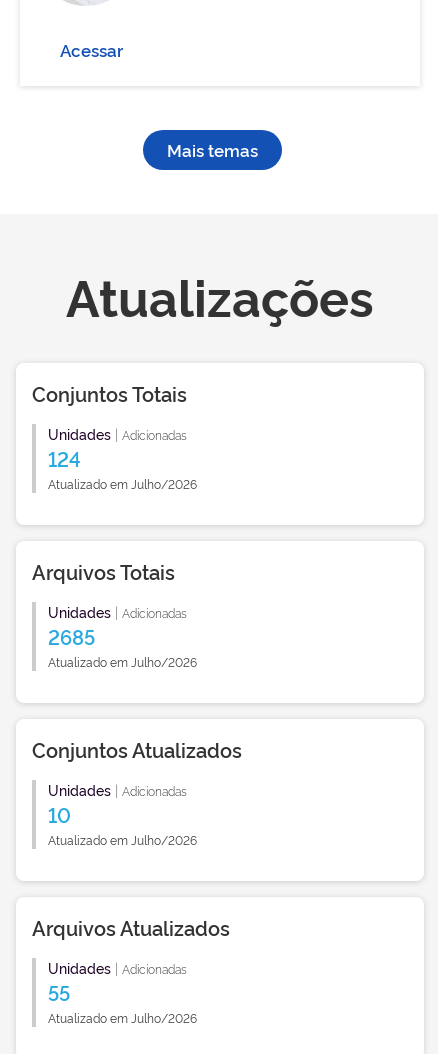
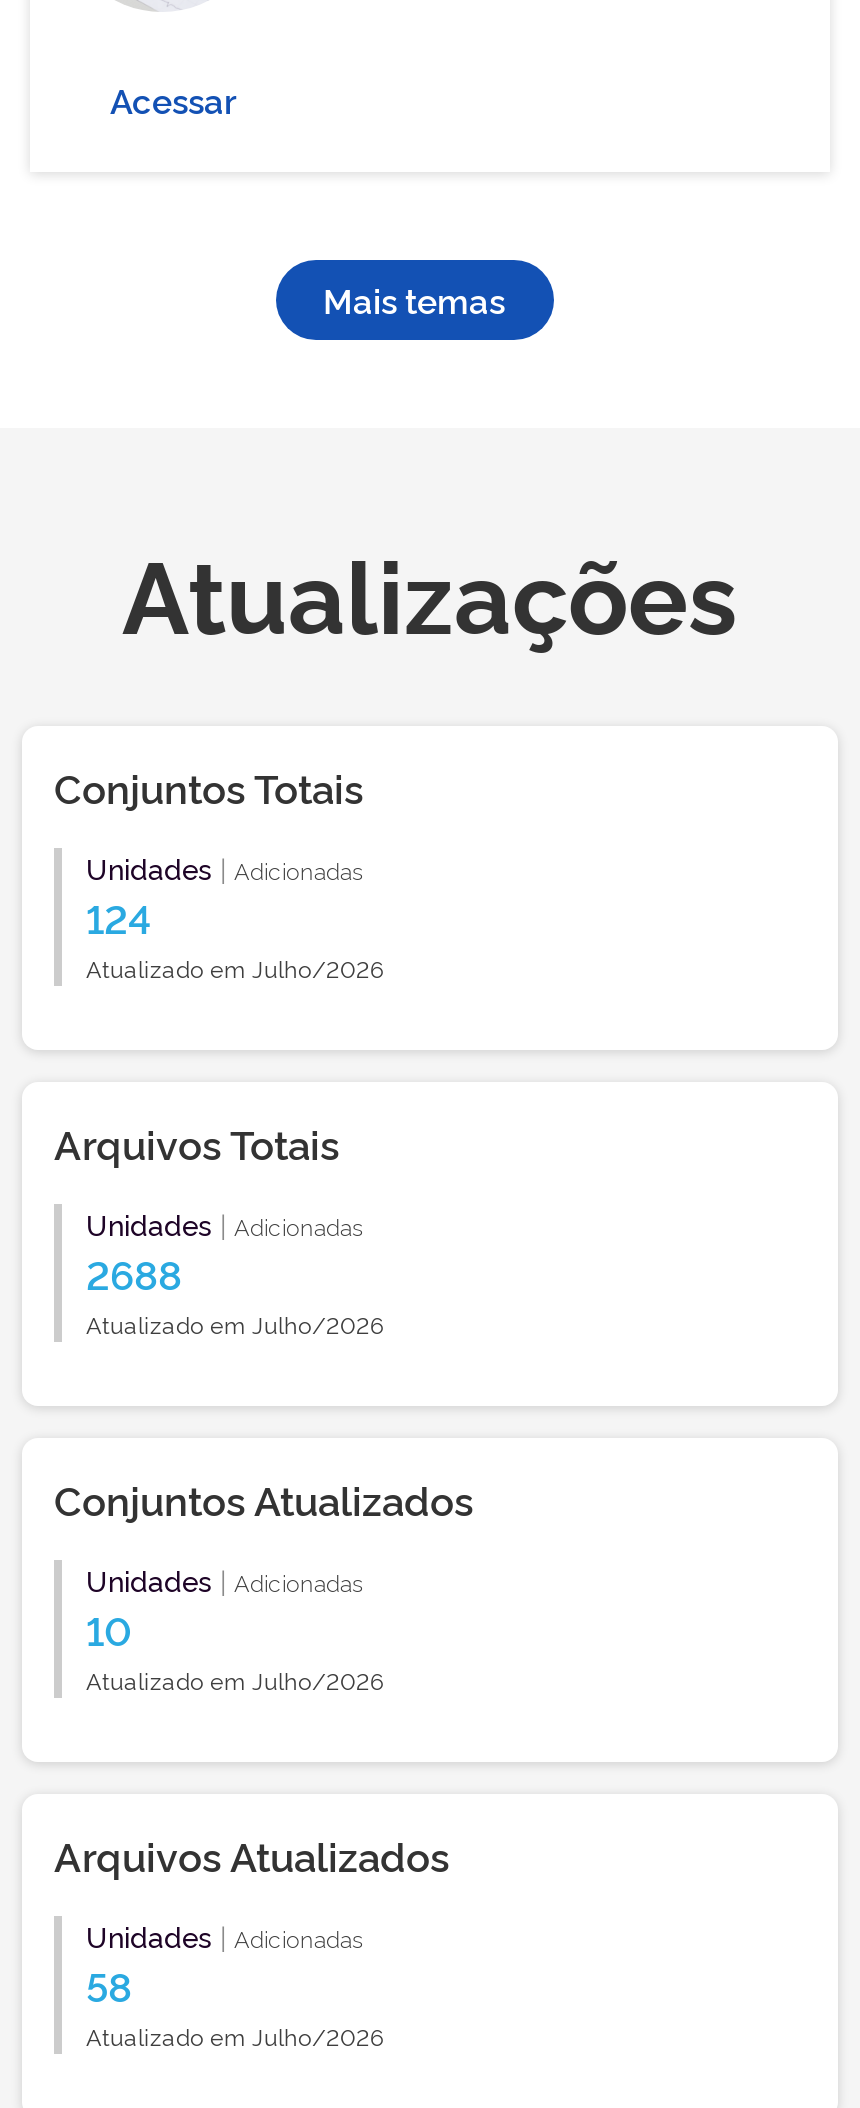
- 2685
+ 2688

- 55
+ 58
